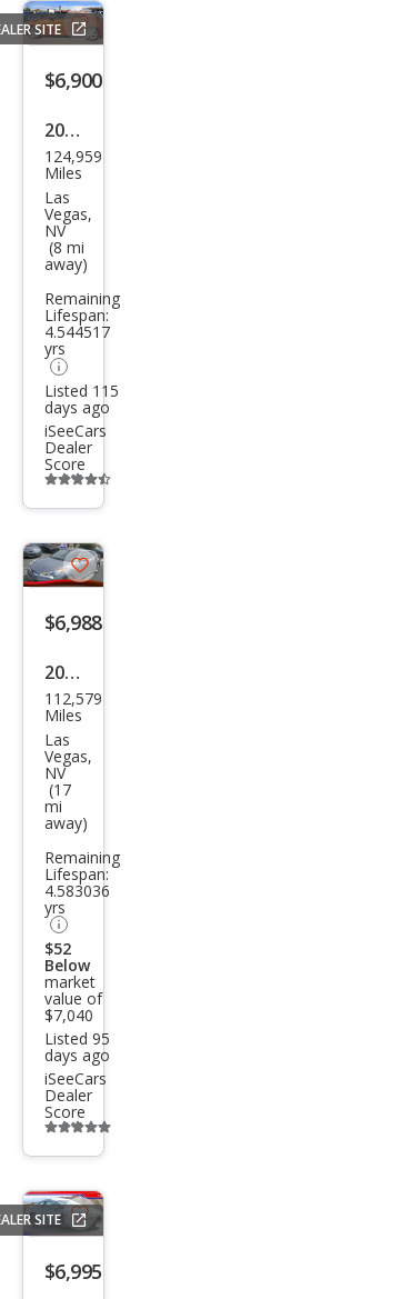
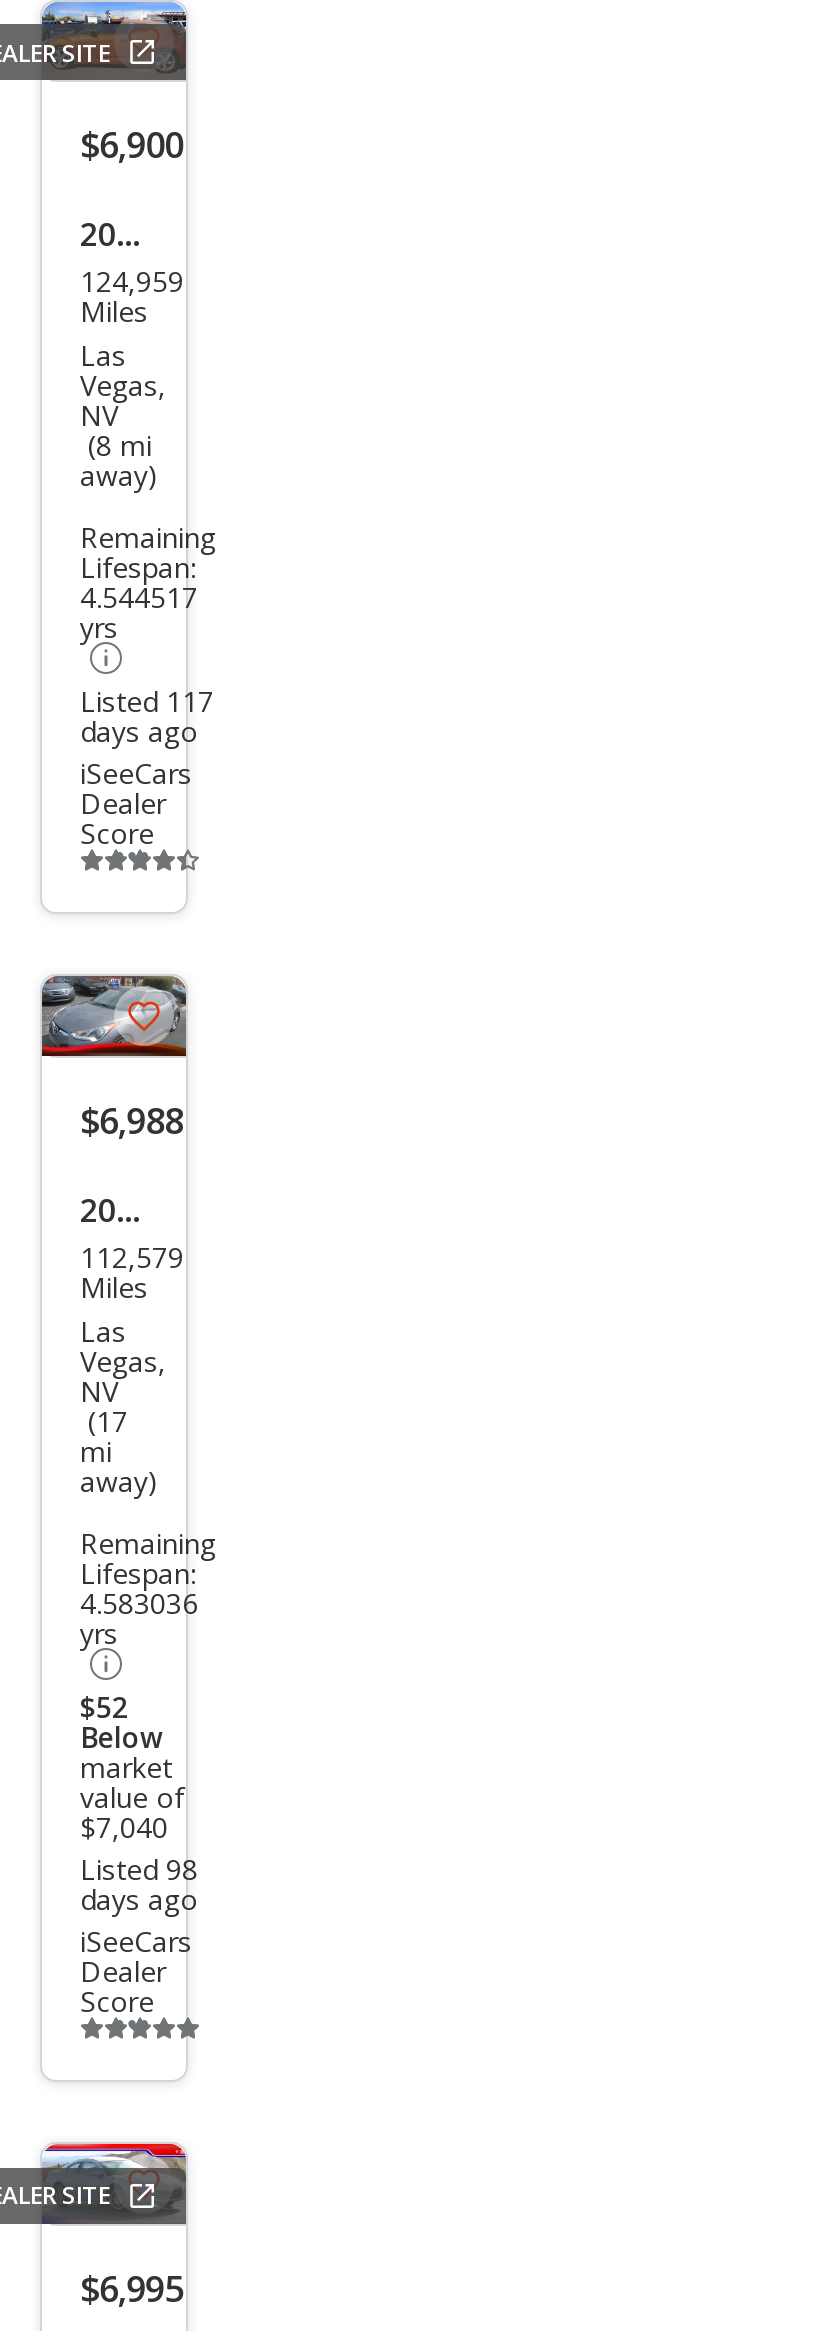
- Listed 115
+ Listed 117

- Listed 95
+ Listed 98
